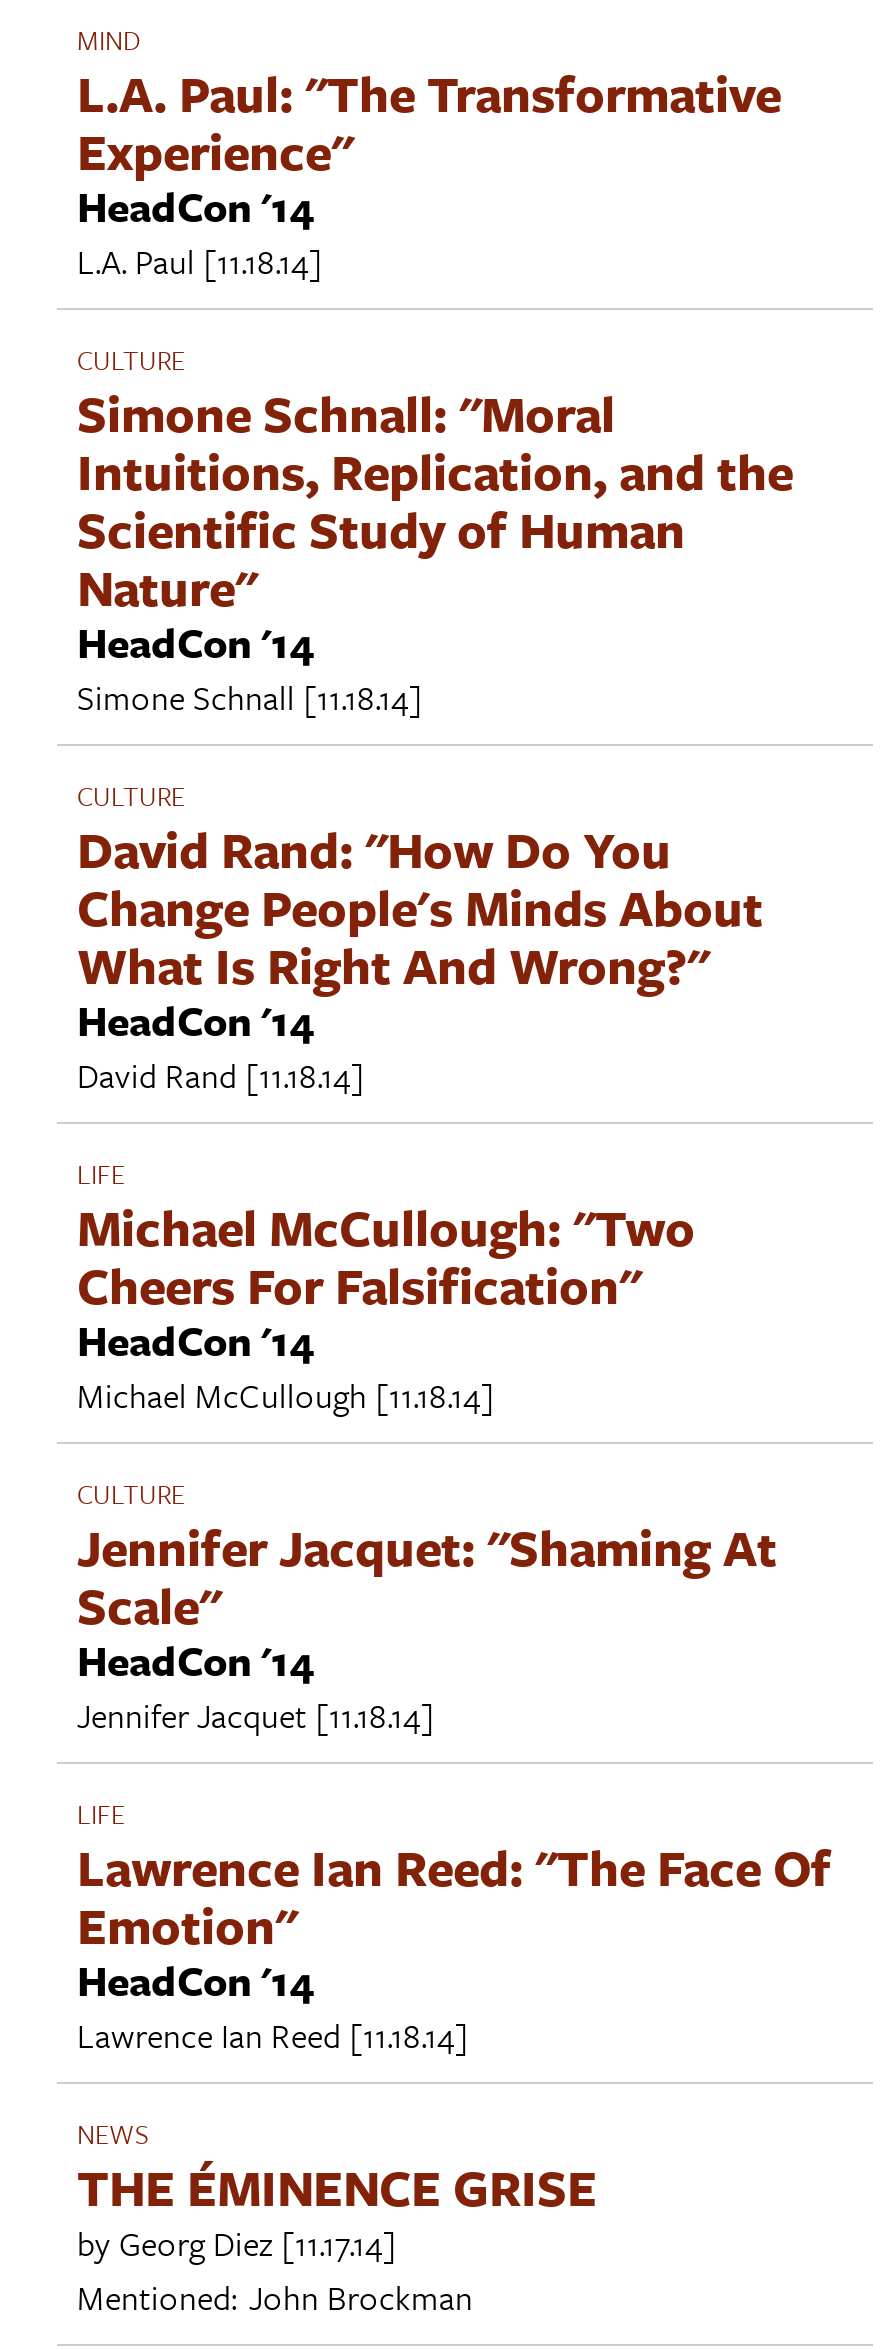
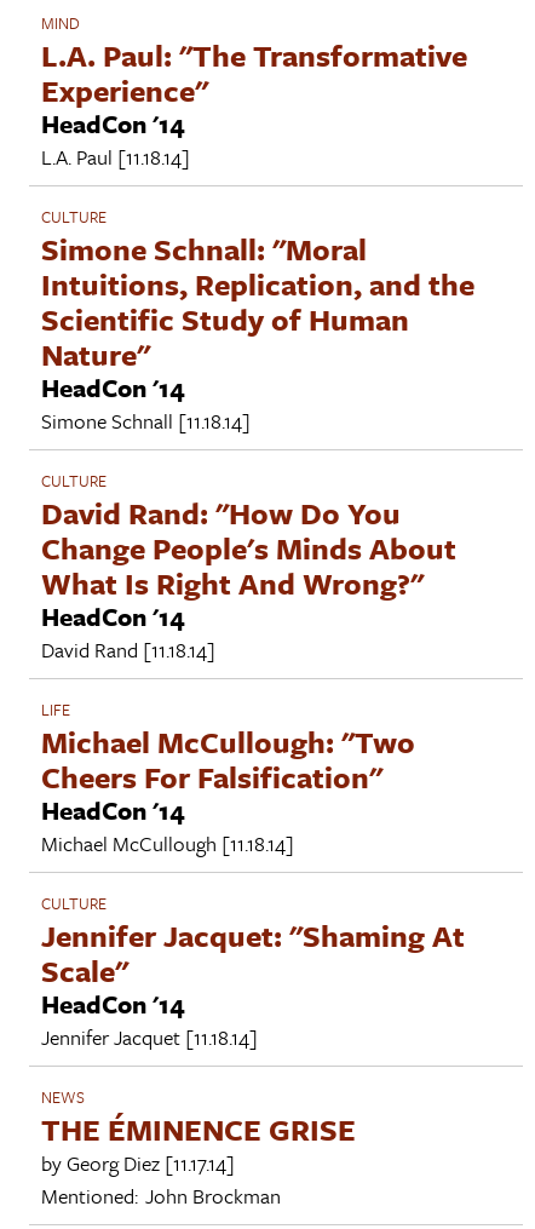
- LIFE
- Lawrence Ian Reed: "The Face Of
- Emotion"
- HeadCon '14
- Lawrence Ian Reed [11.18.14]
